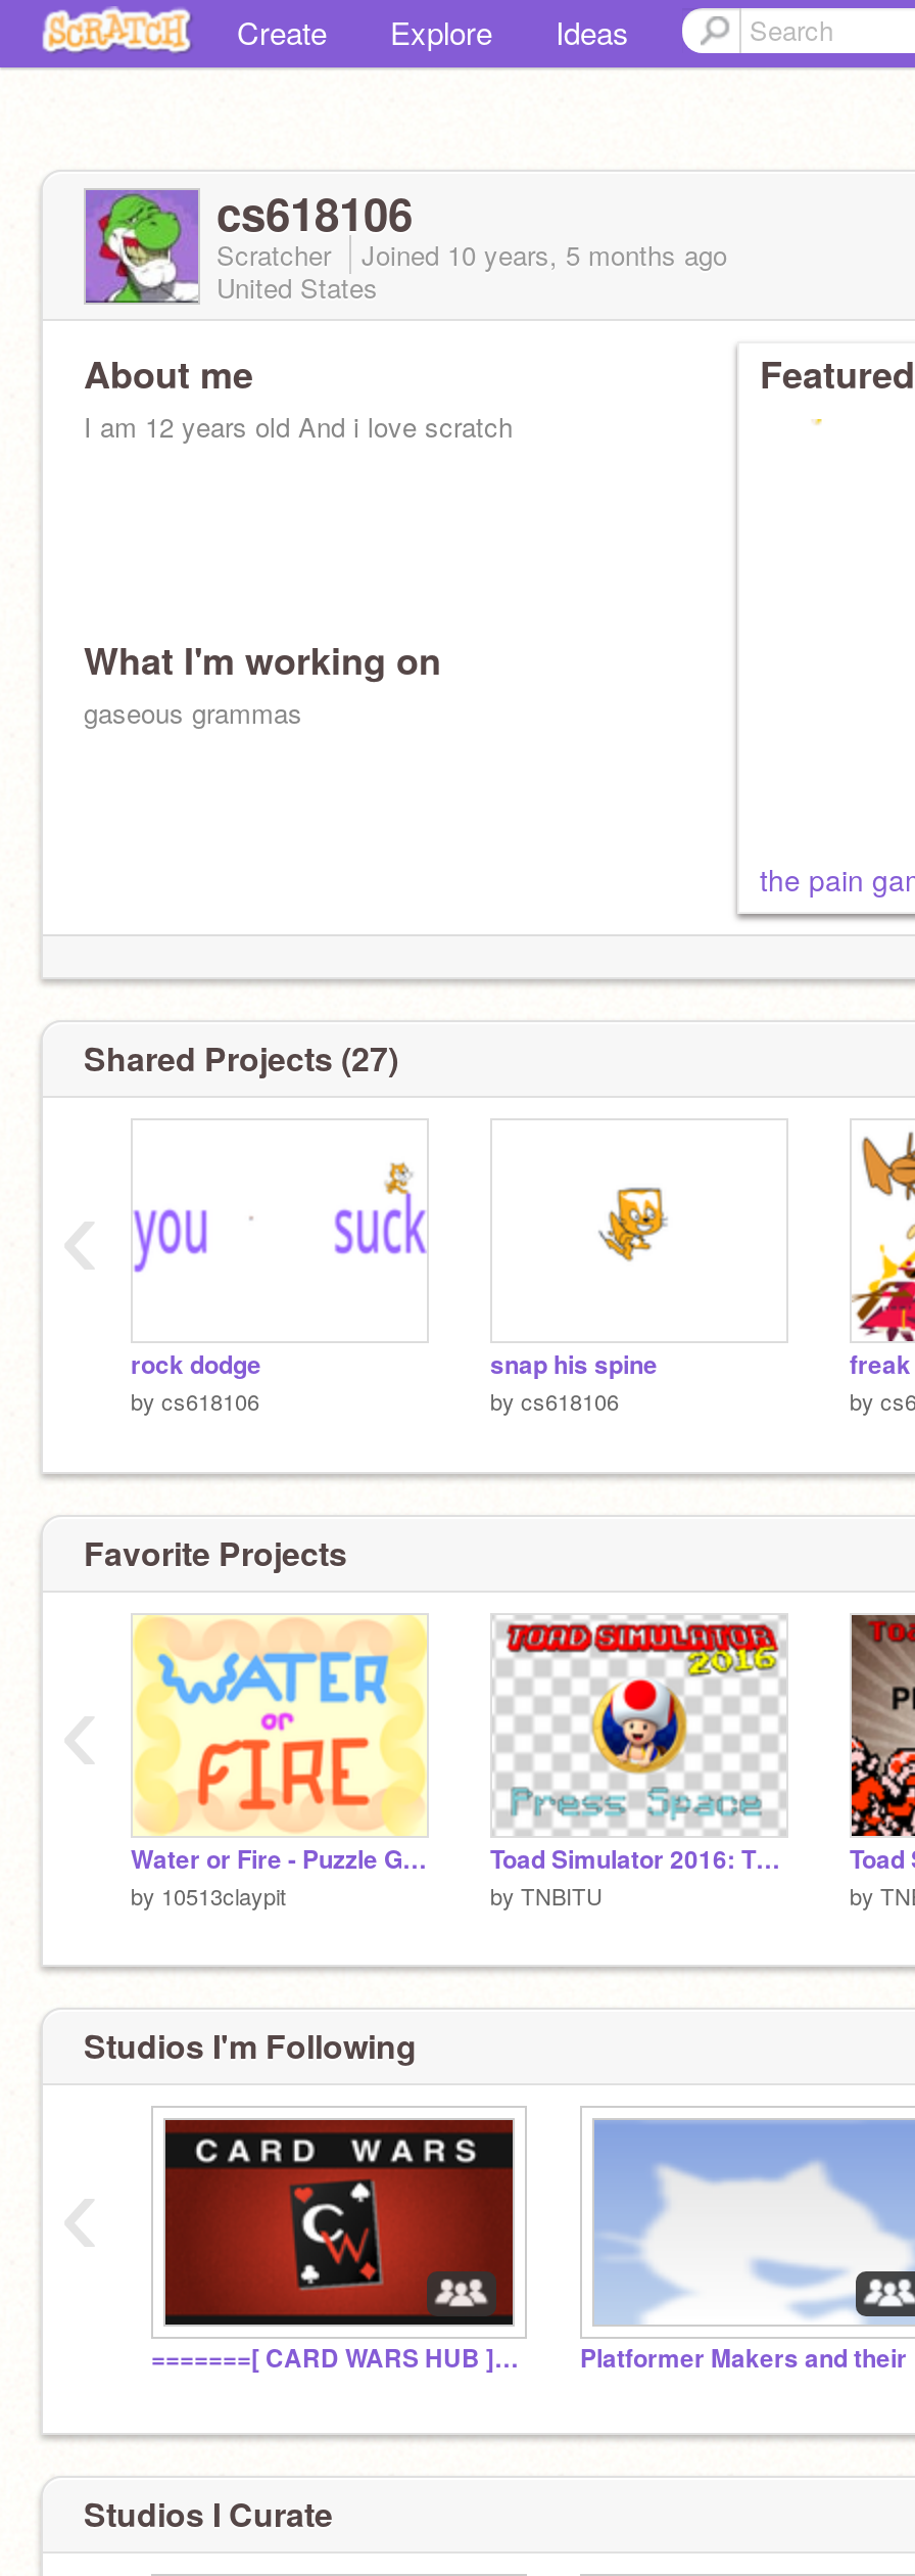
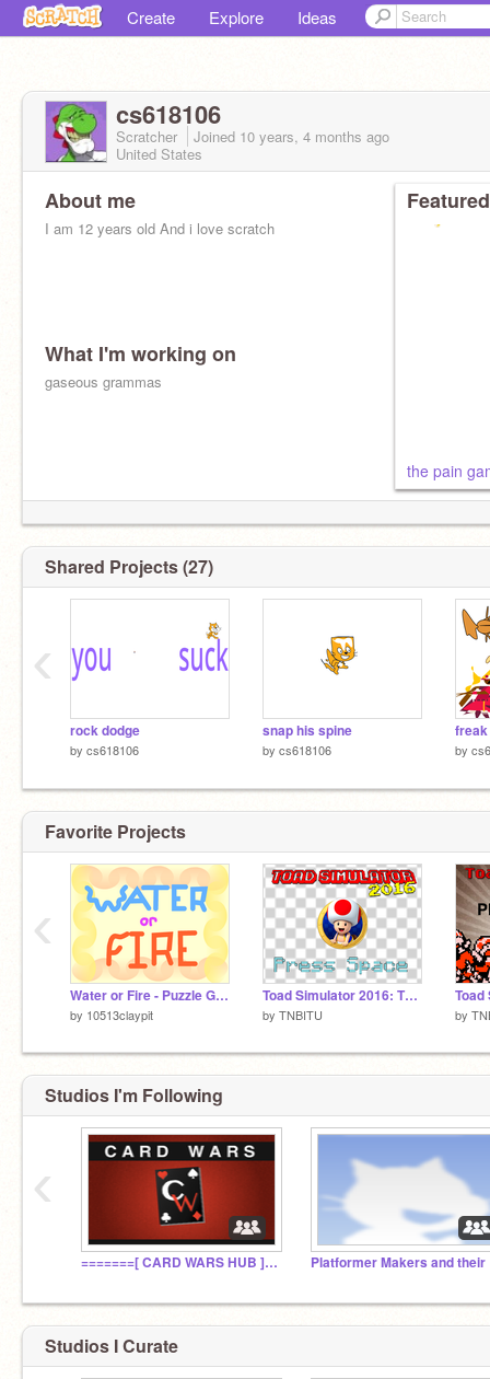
- Scratcher Joined 10 years, 5 months ago
+ Scratcher Joined 10 years, 4 months ago
